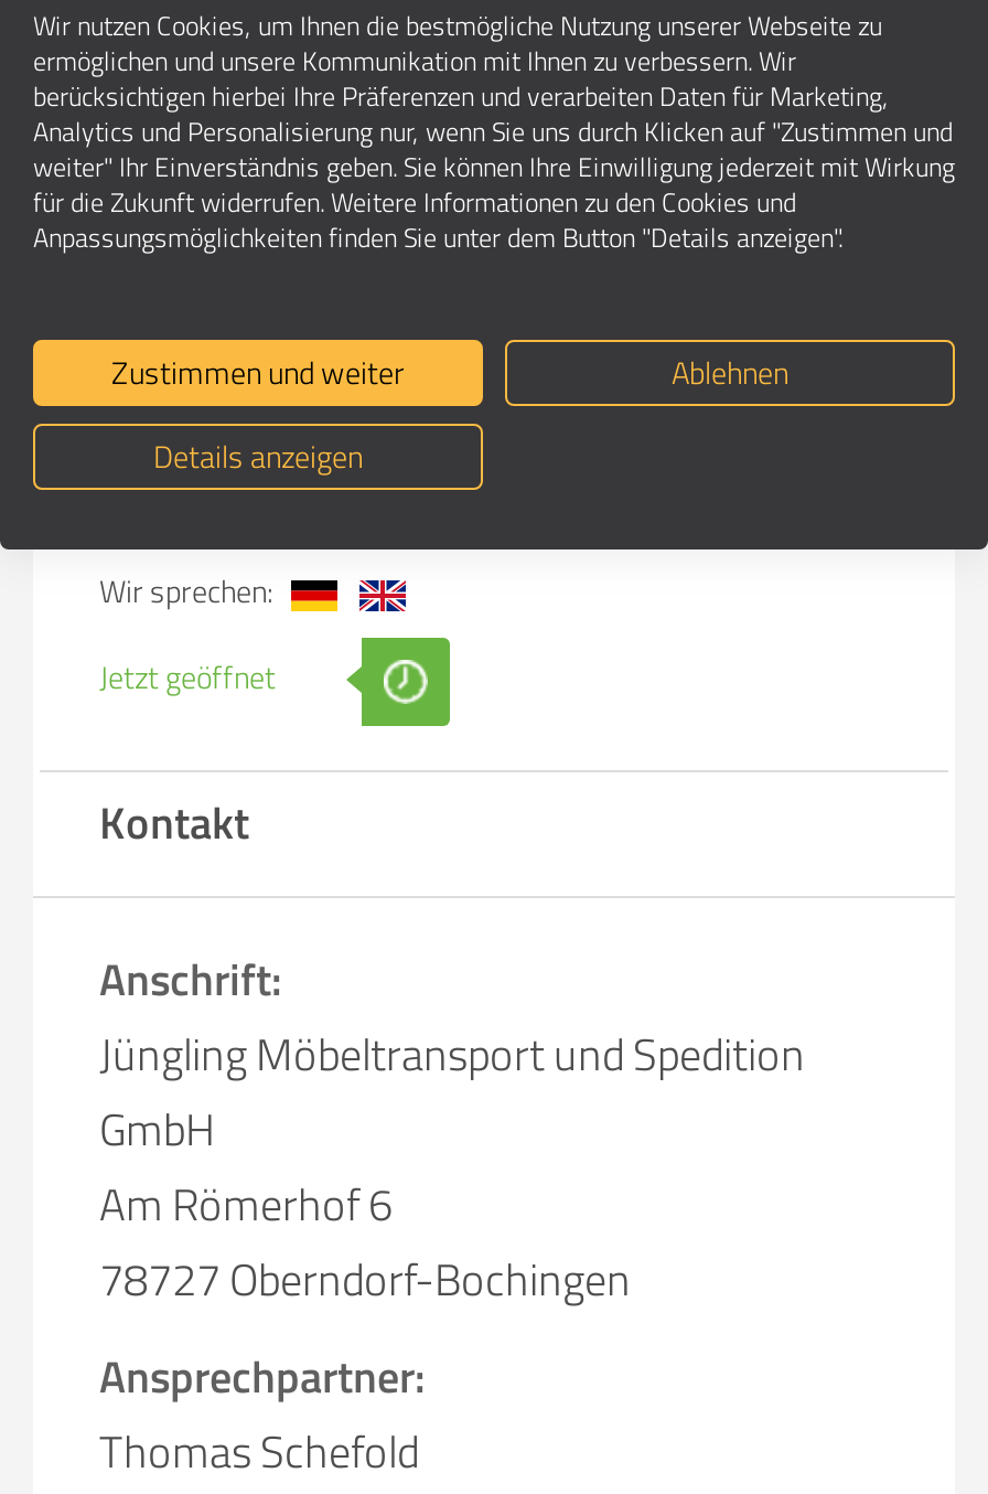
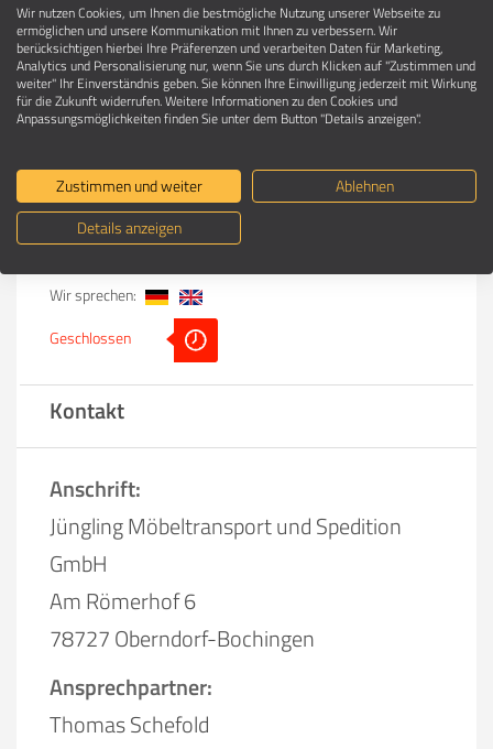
- [image]
- Jetzt geöffnet
+ [image]
+ Geschlossen
